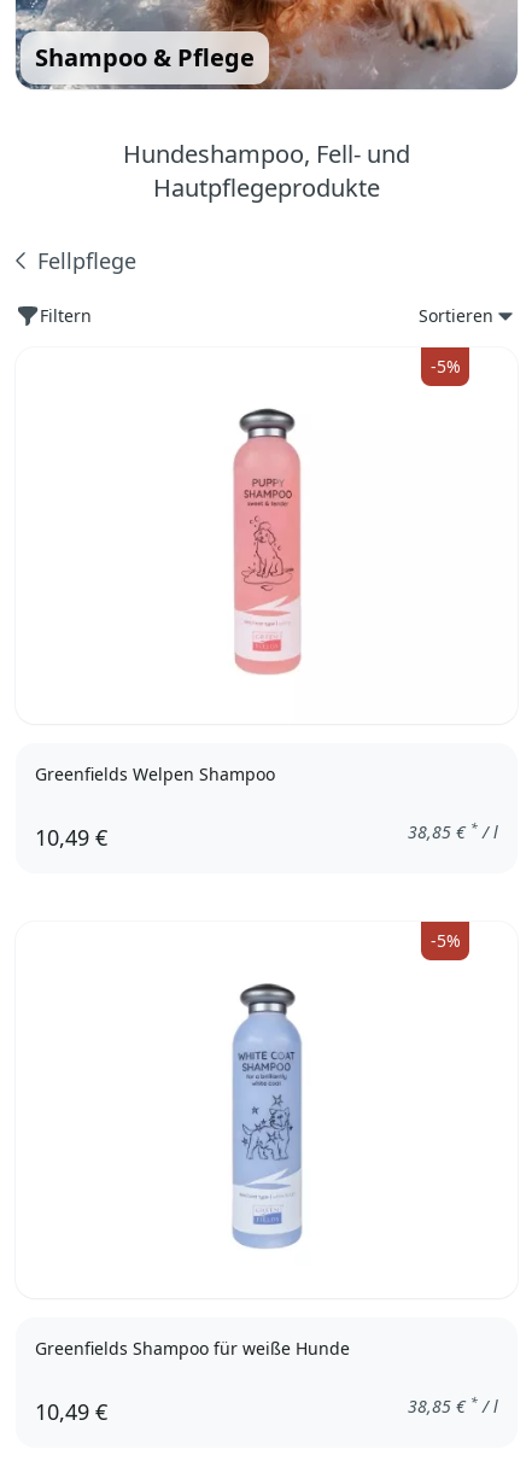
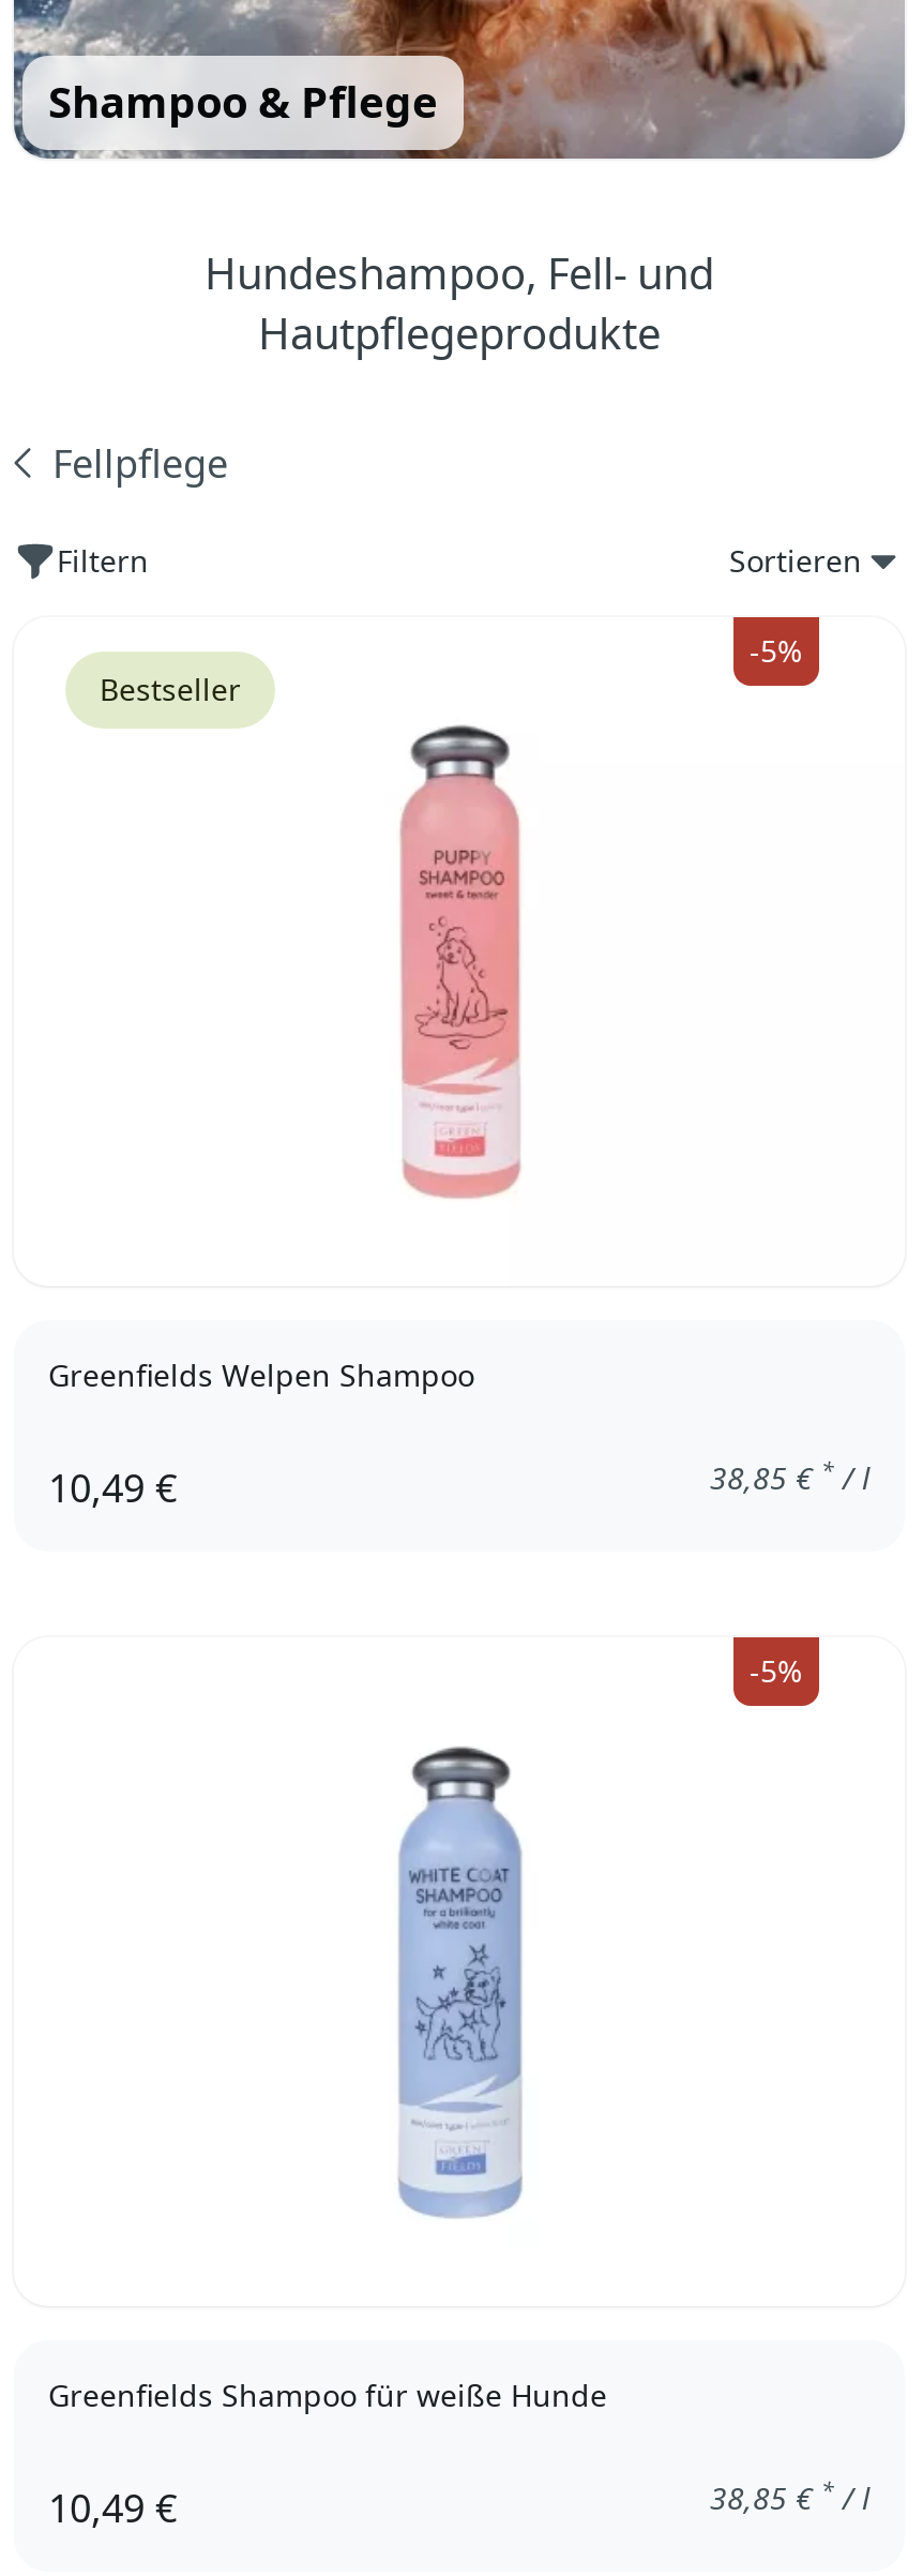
+ Bestseller
